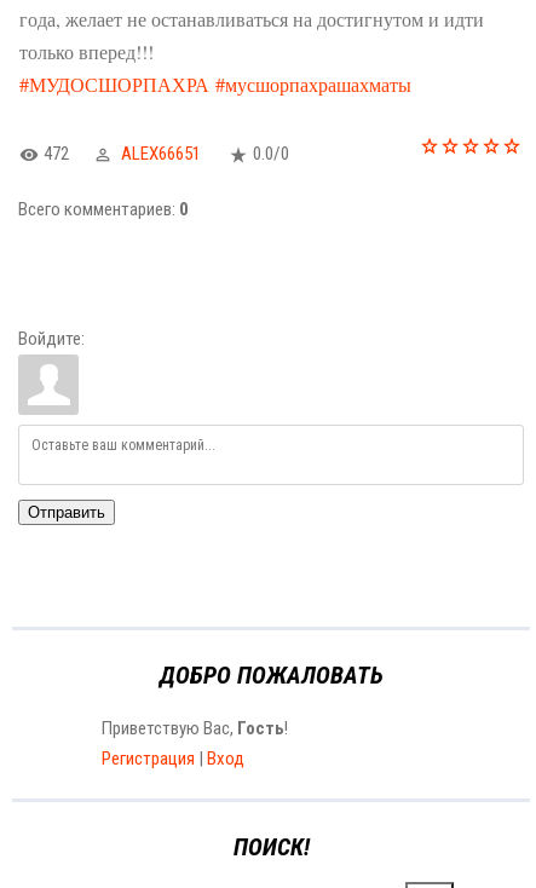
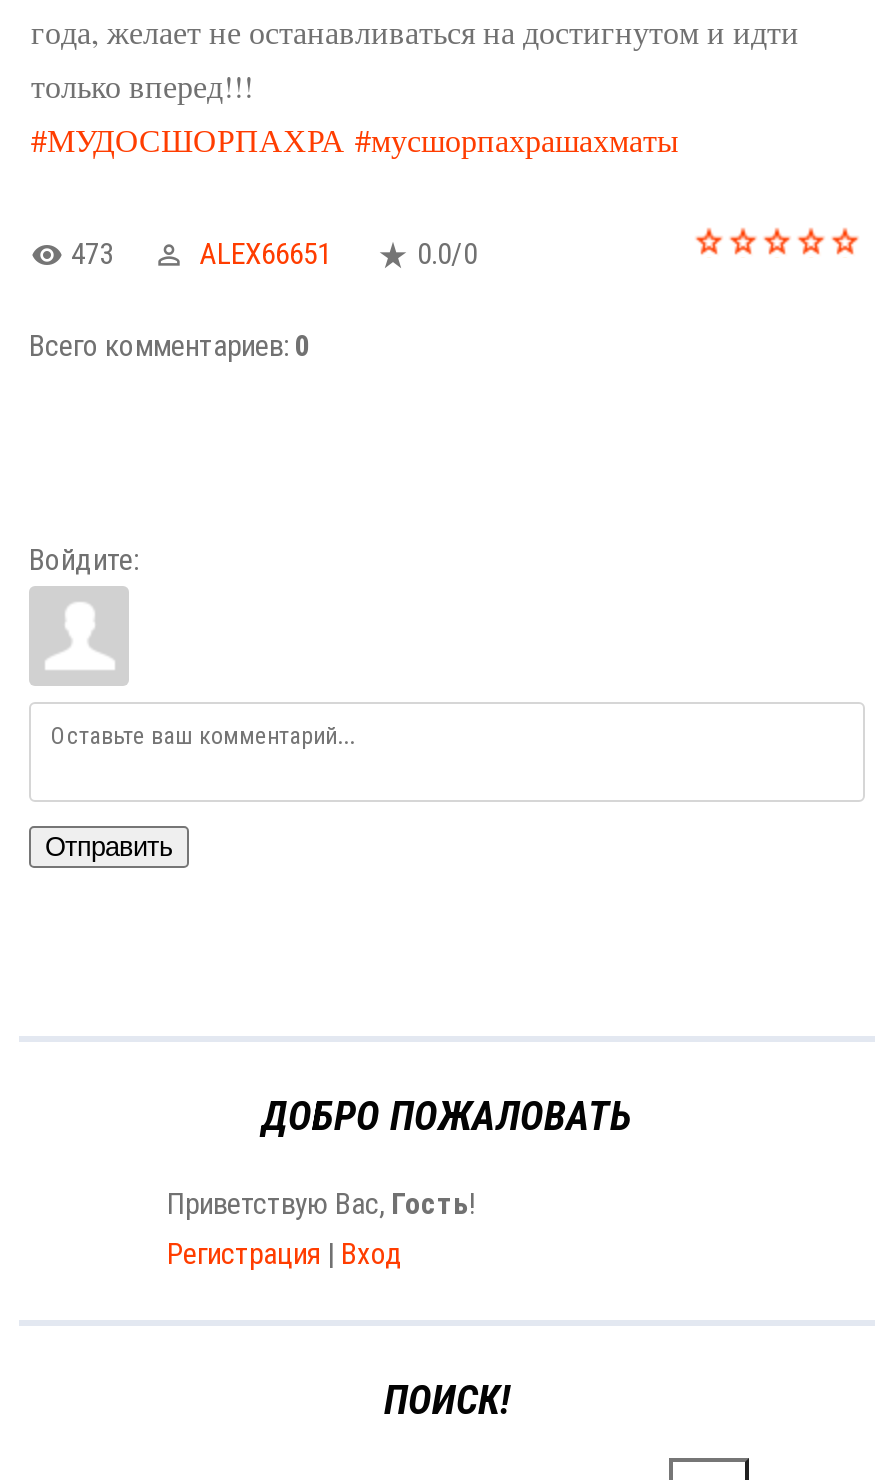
- 472
+ 473
